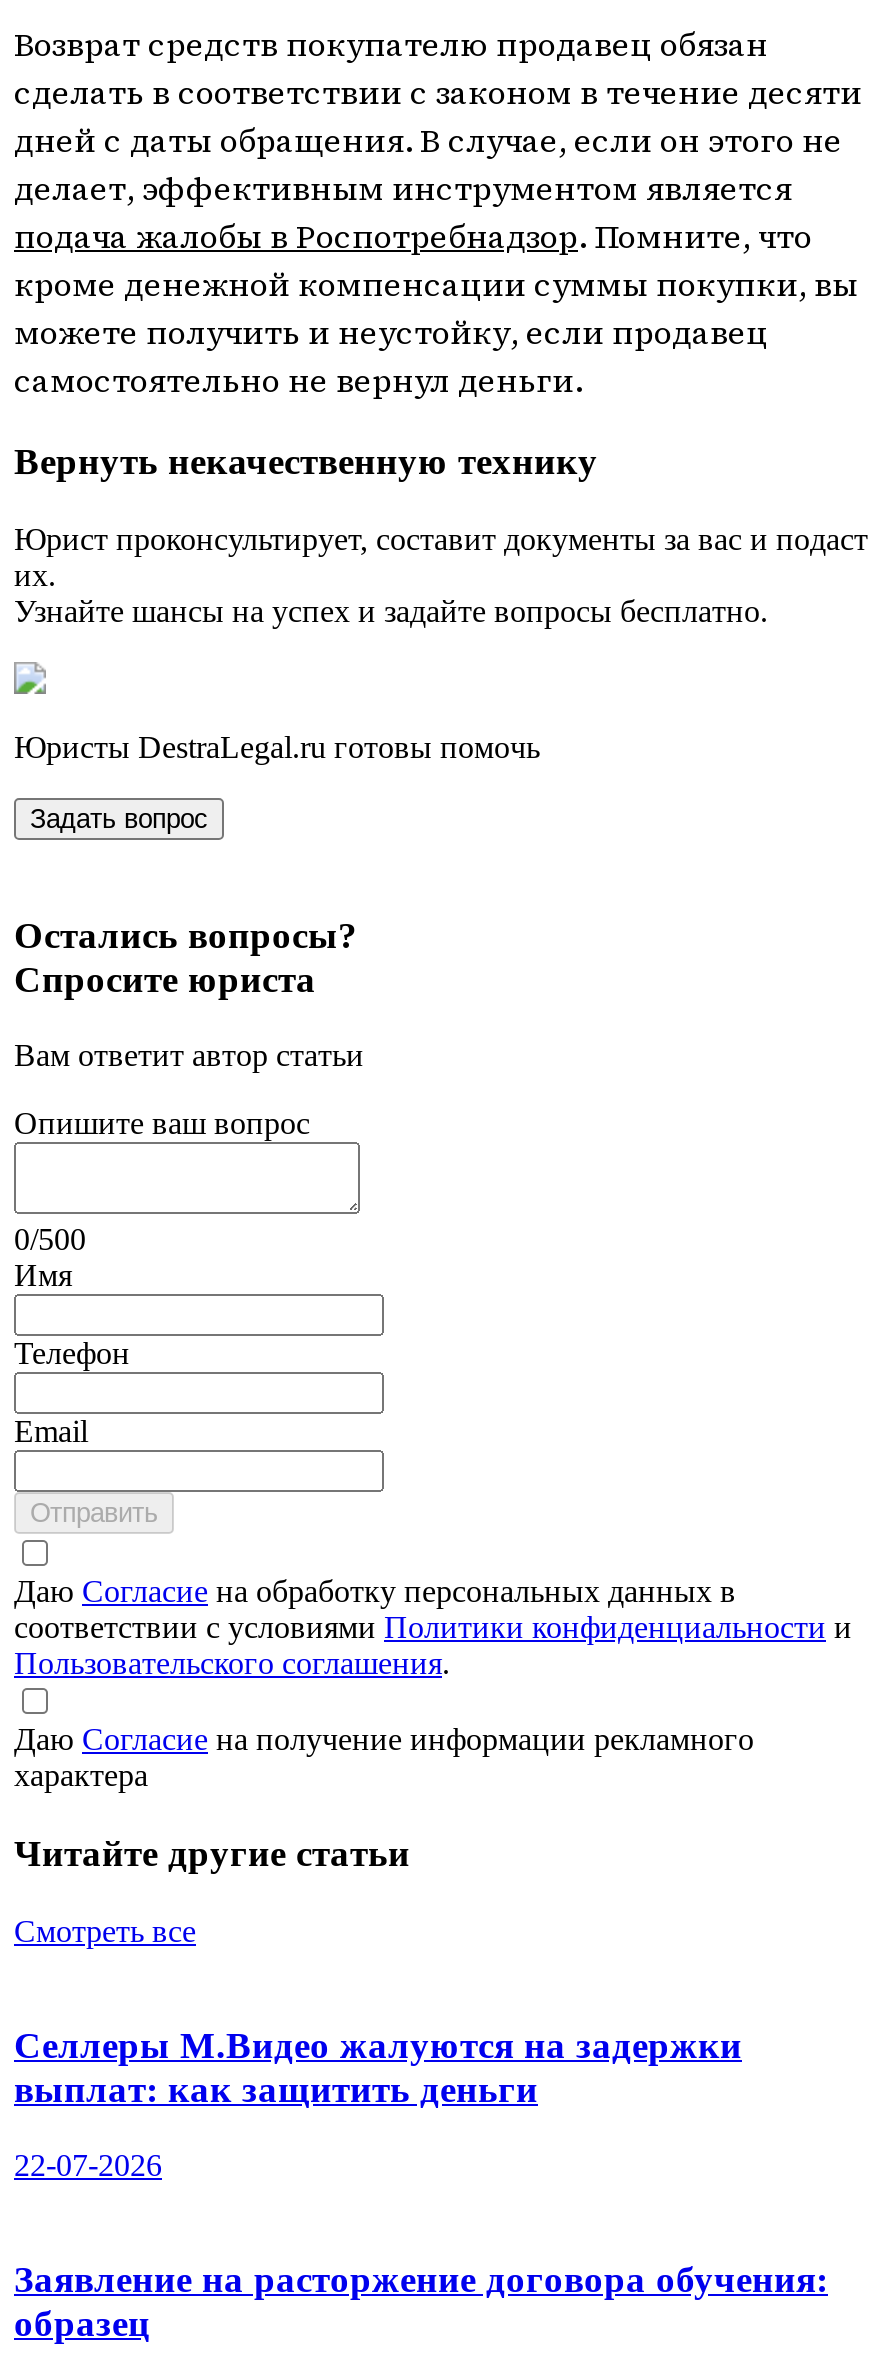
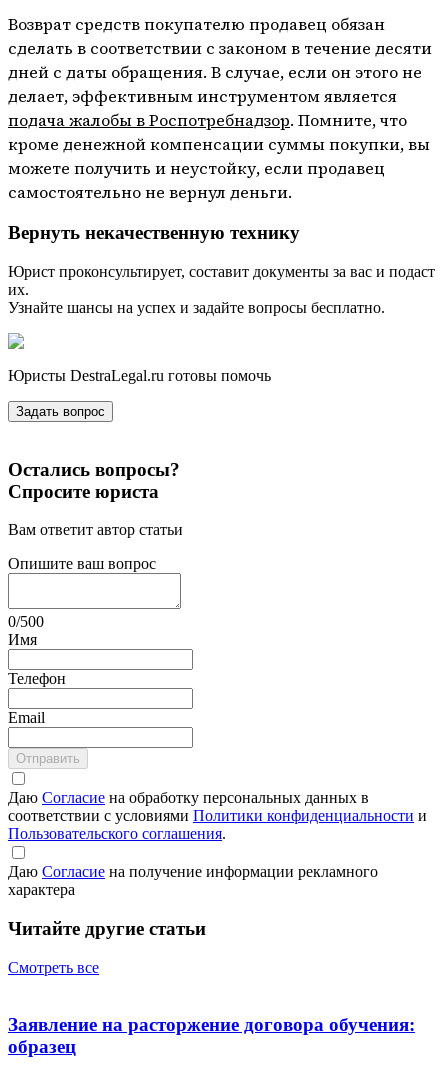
- Селлеры М.Видео жалуются на задержки
- выплат: как защитить деньги
- 22-07-2026
